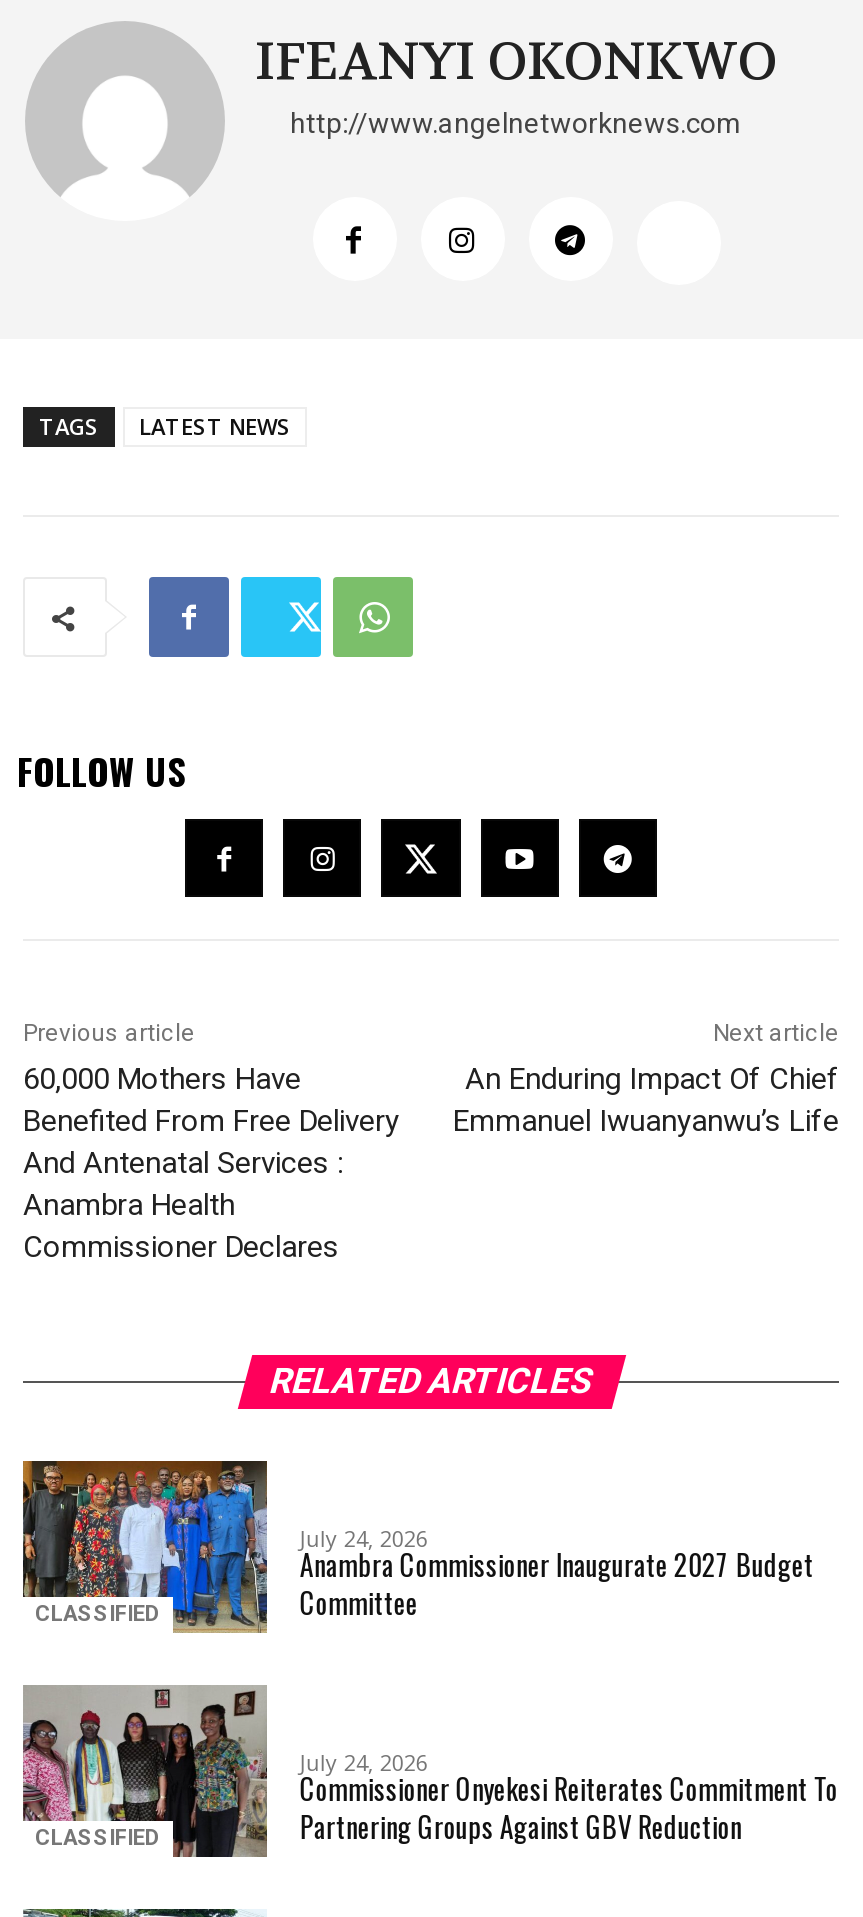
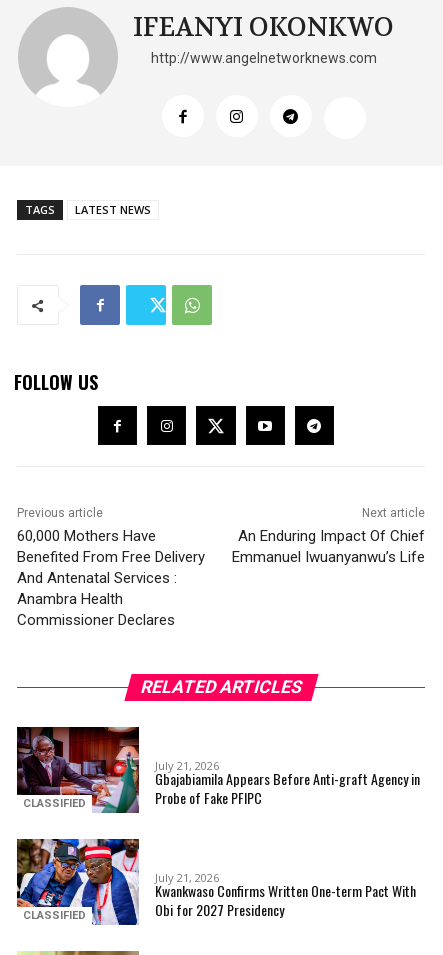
- [image]
- Anambra Commissioner Inaugurate 2027 Budget
- Committee
+ [image]
+ Gbajabiamila Appears Before Anti-graft Agency in
+ Probe of Fake PFIPC

- July 24, 2026
+ July 21, 2026

- [image]
- Commissioner Onyekesi Reiterates Commitment To
- Partnering Groups Against GBV Reduction
+ [image]
+ Kwankwaso Confirms Written One-term Pact With
+ Obi for 2027 Presidency

- July 24, 2026
+ July 21, 2026
